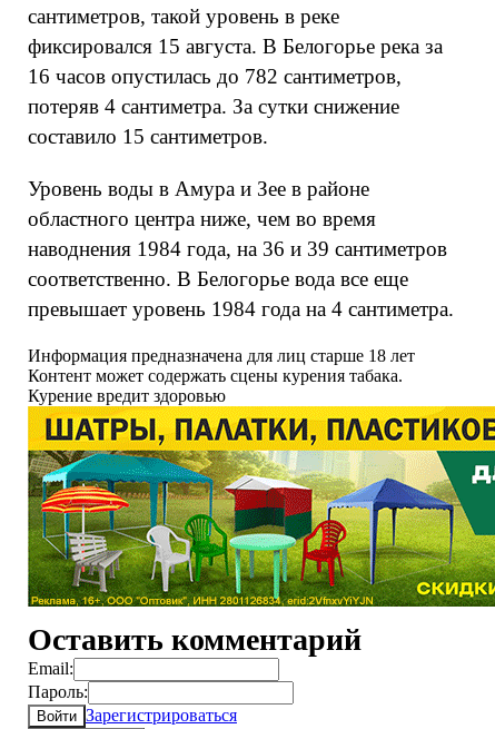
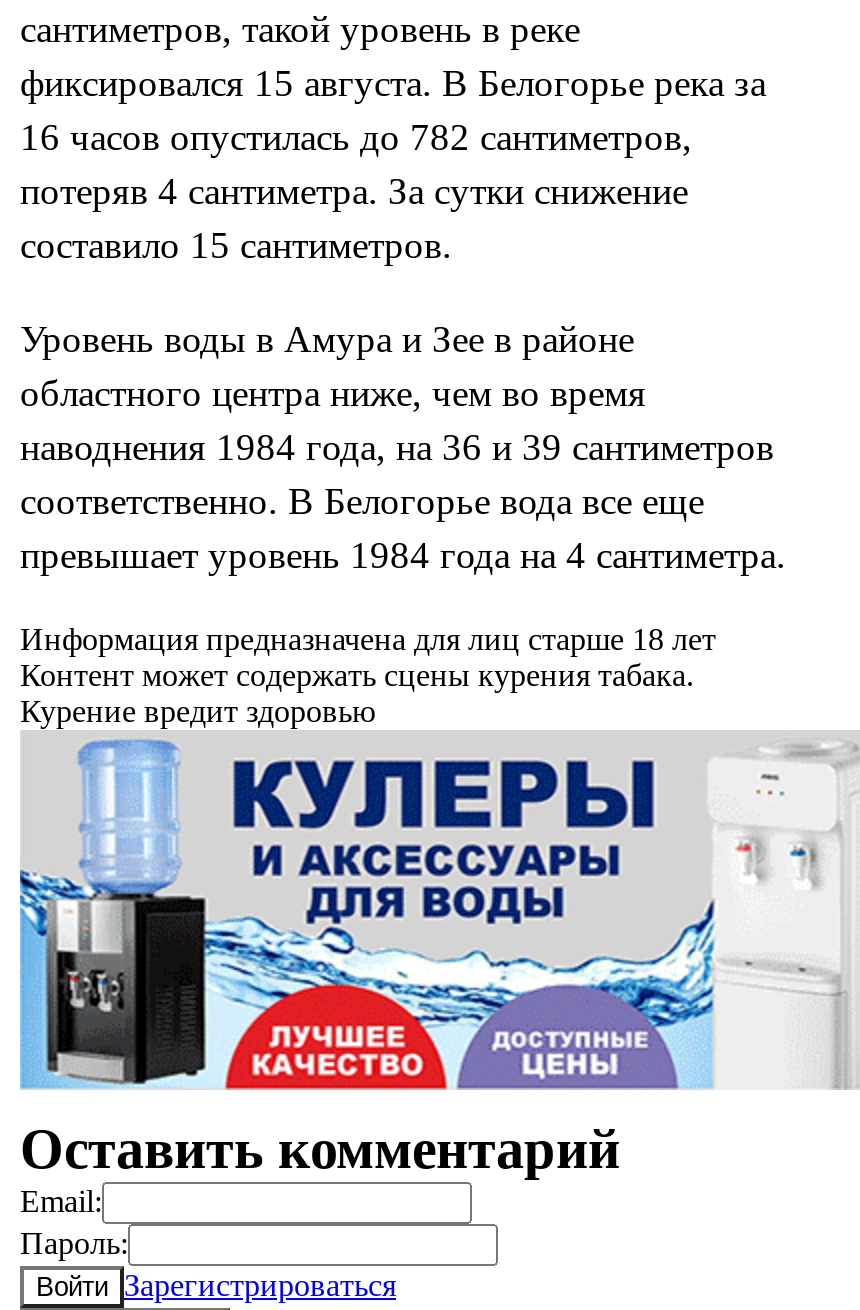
- [image]
+ [image]
